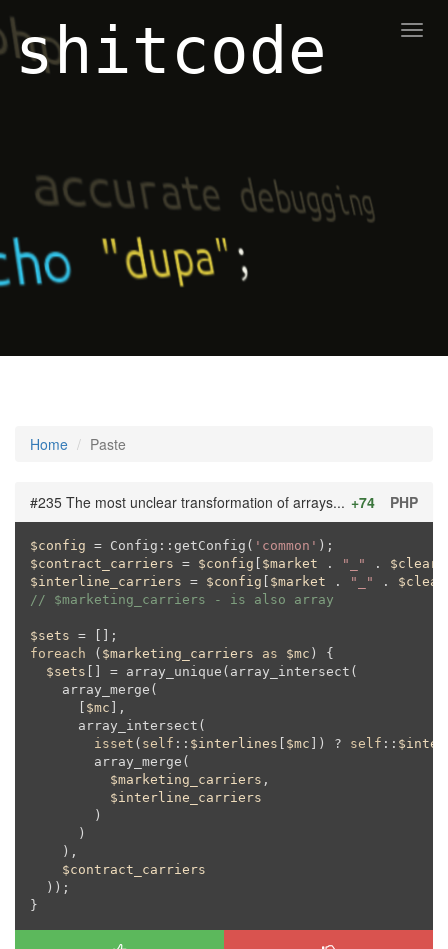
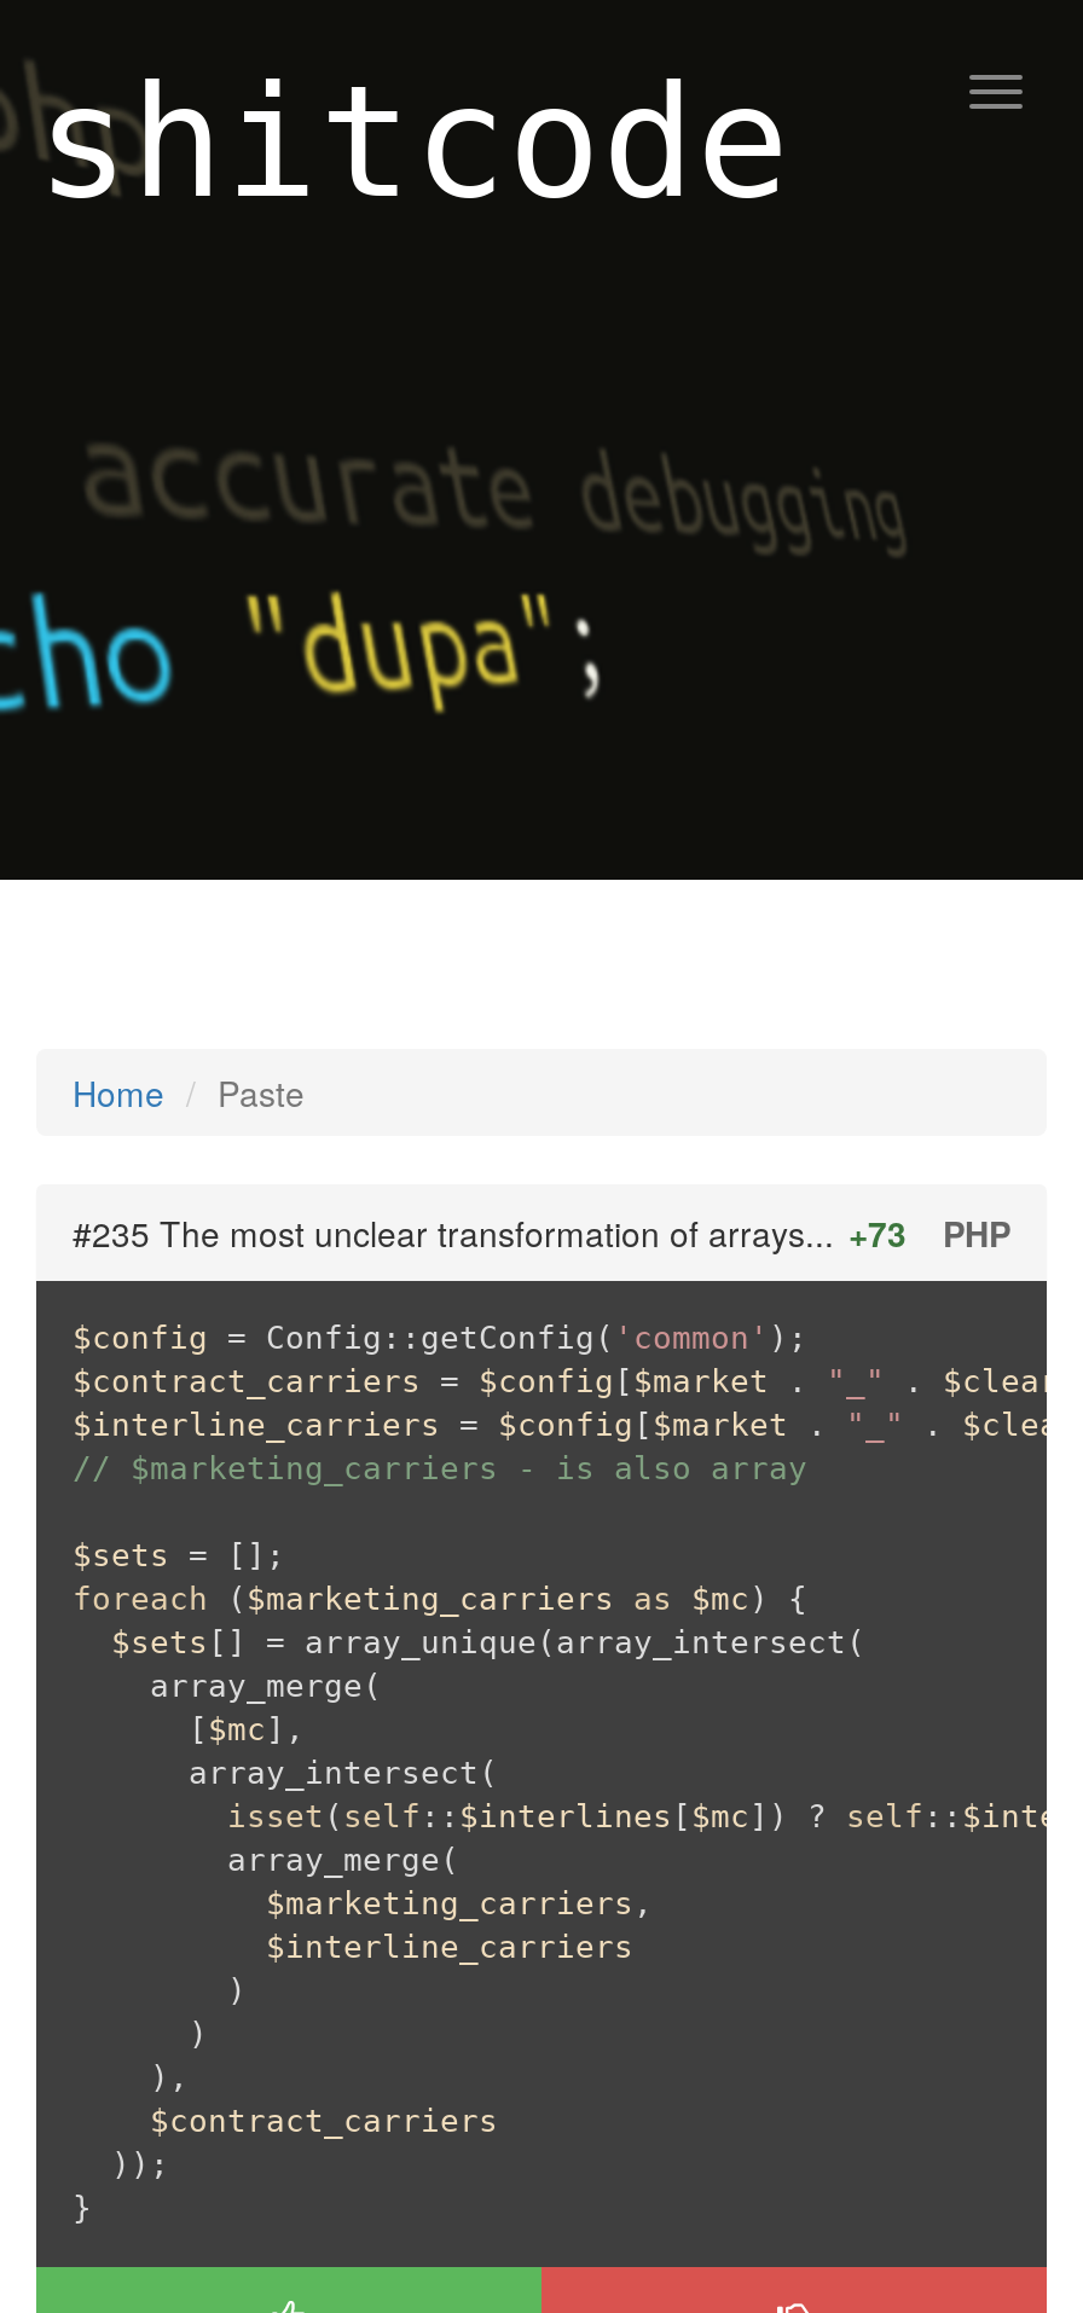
- #235 The most unclear transformation of arrays... +74 PHP
+ #235 The most unclear transformation of arrays... +73 PHP
